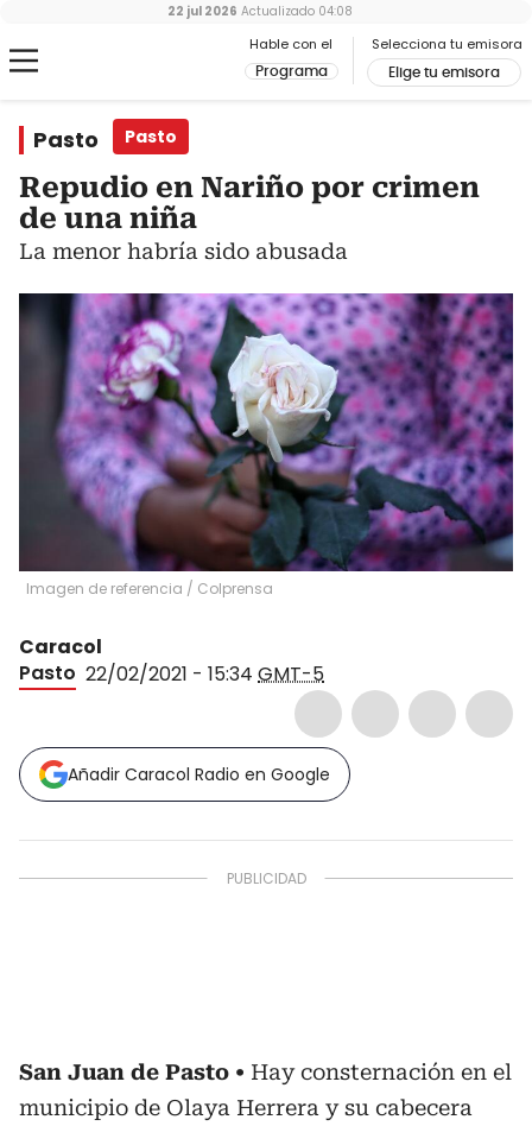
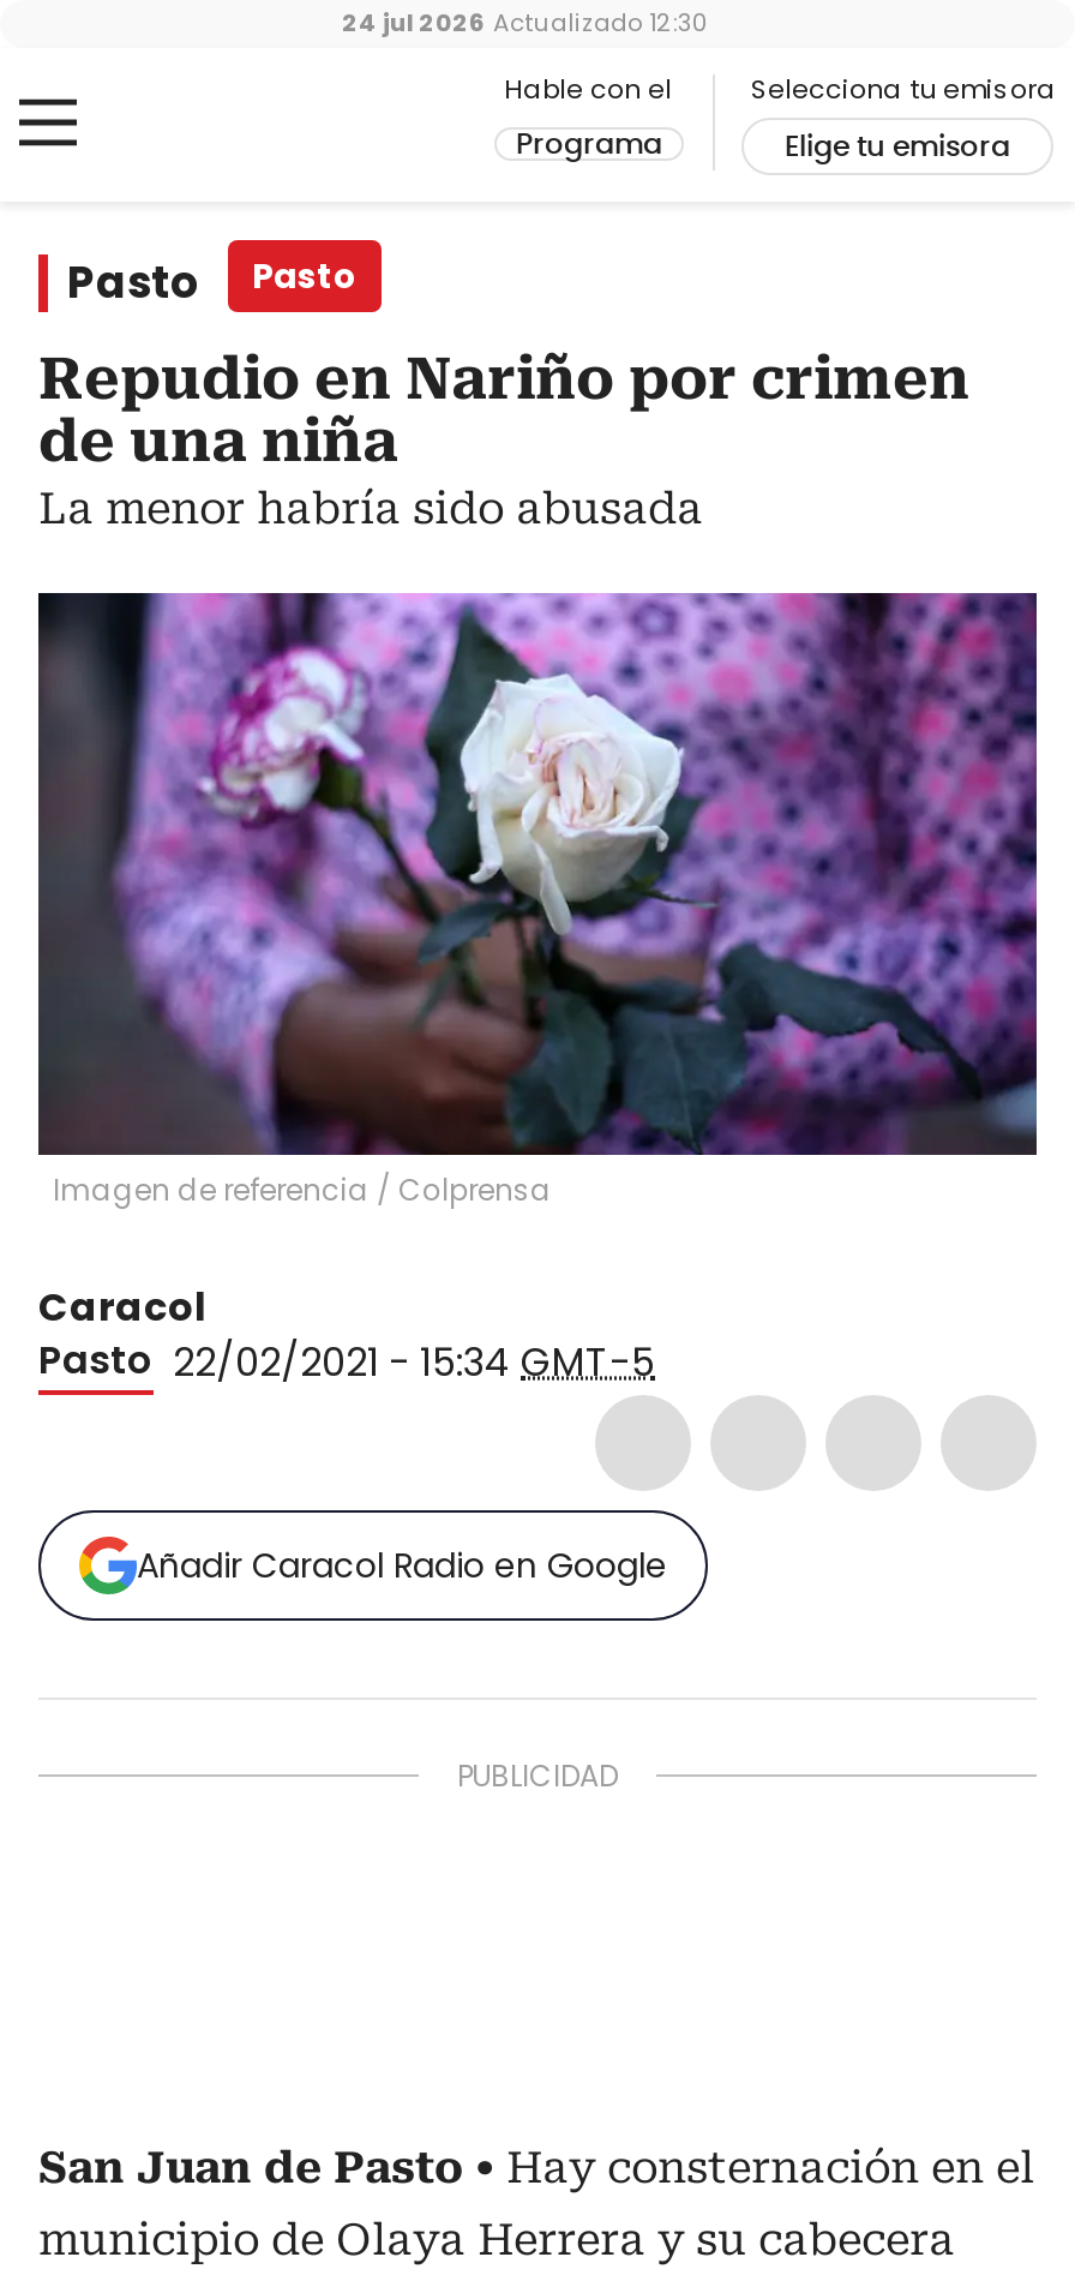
- 22 jul 2026 Actualizado 04:08
+ 24 jul 2026 Actualizado 12:30
